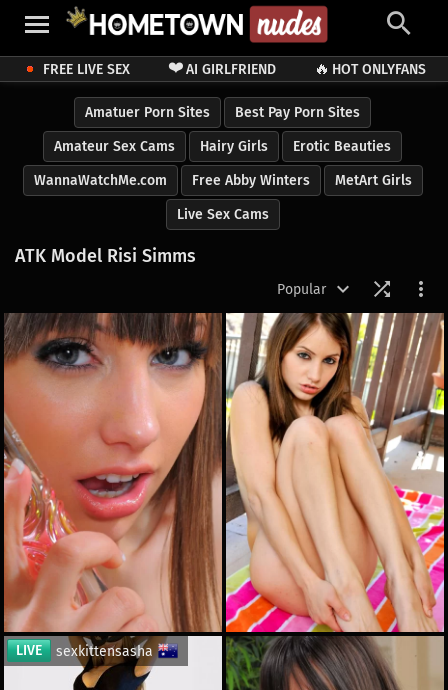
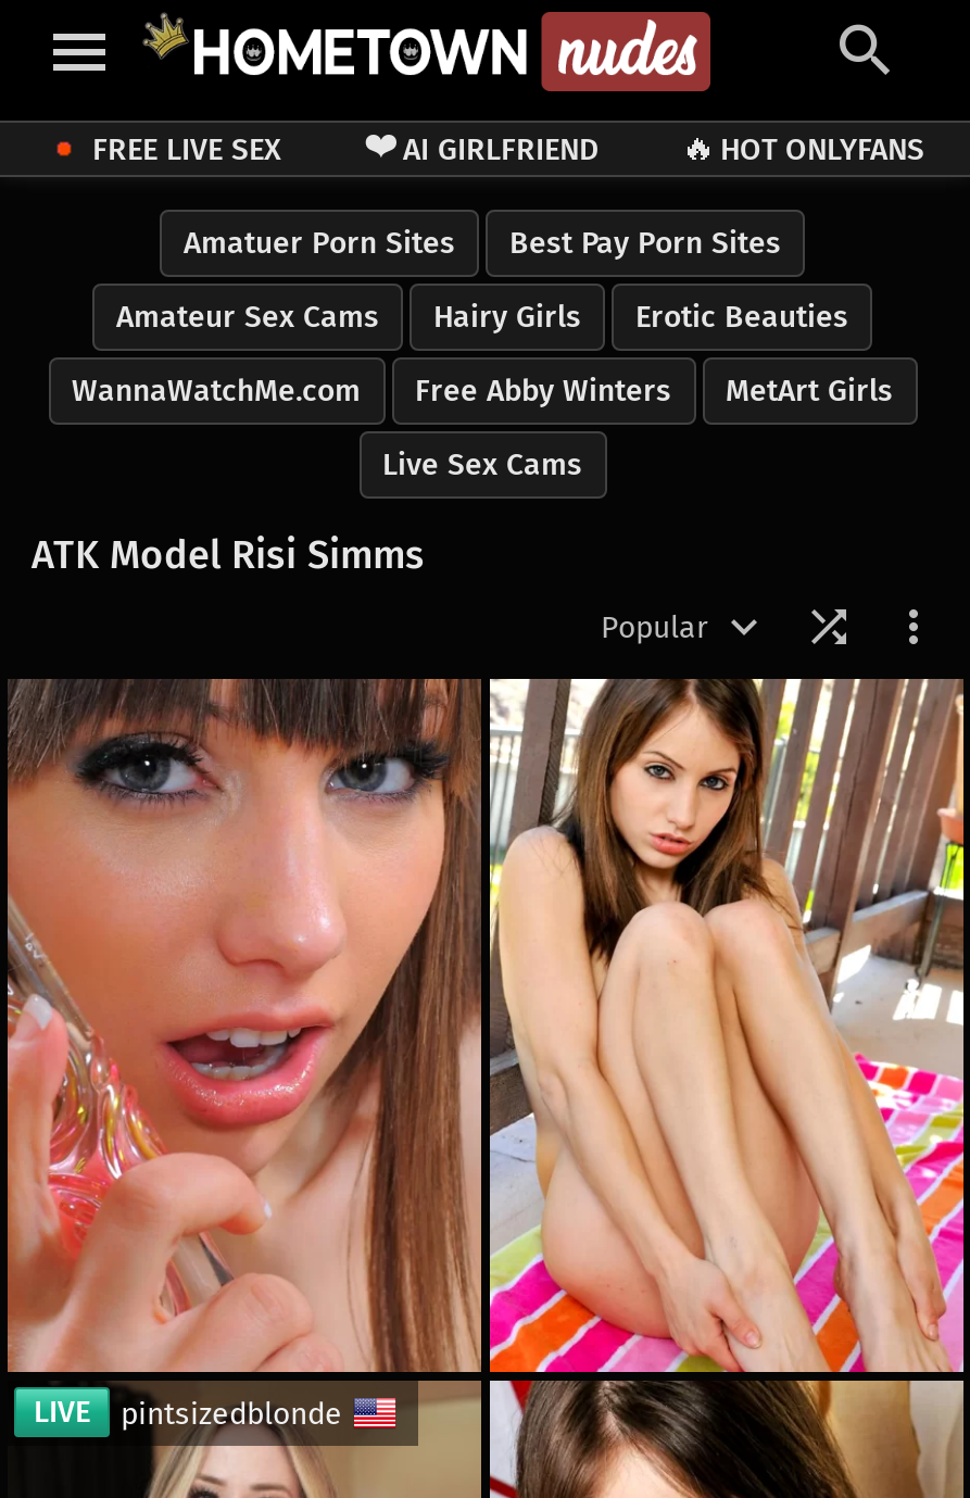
- sexkittensasha
+ pintsizedblonde
